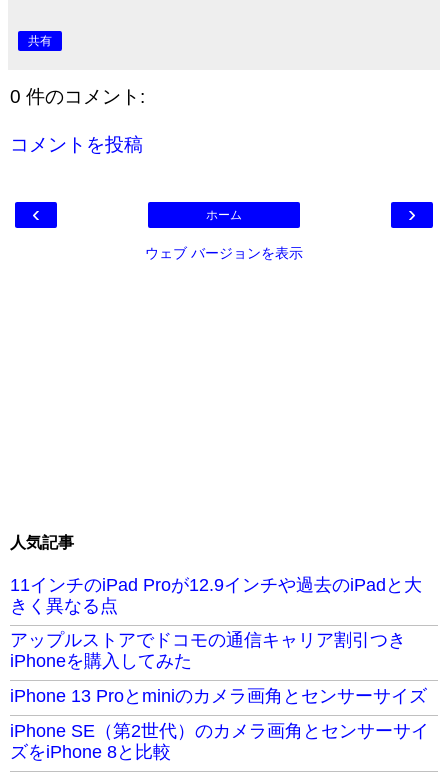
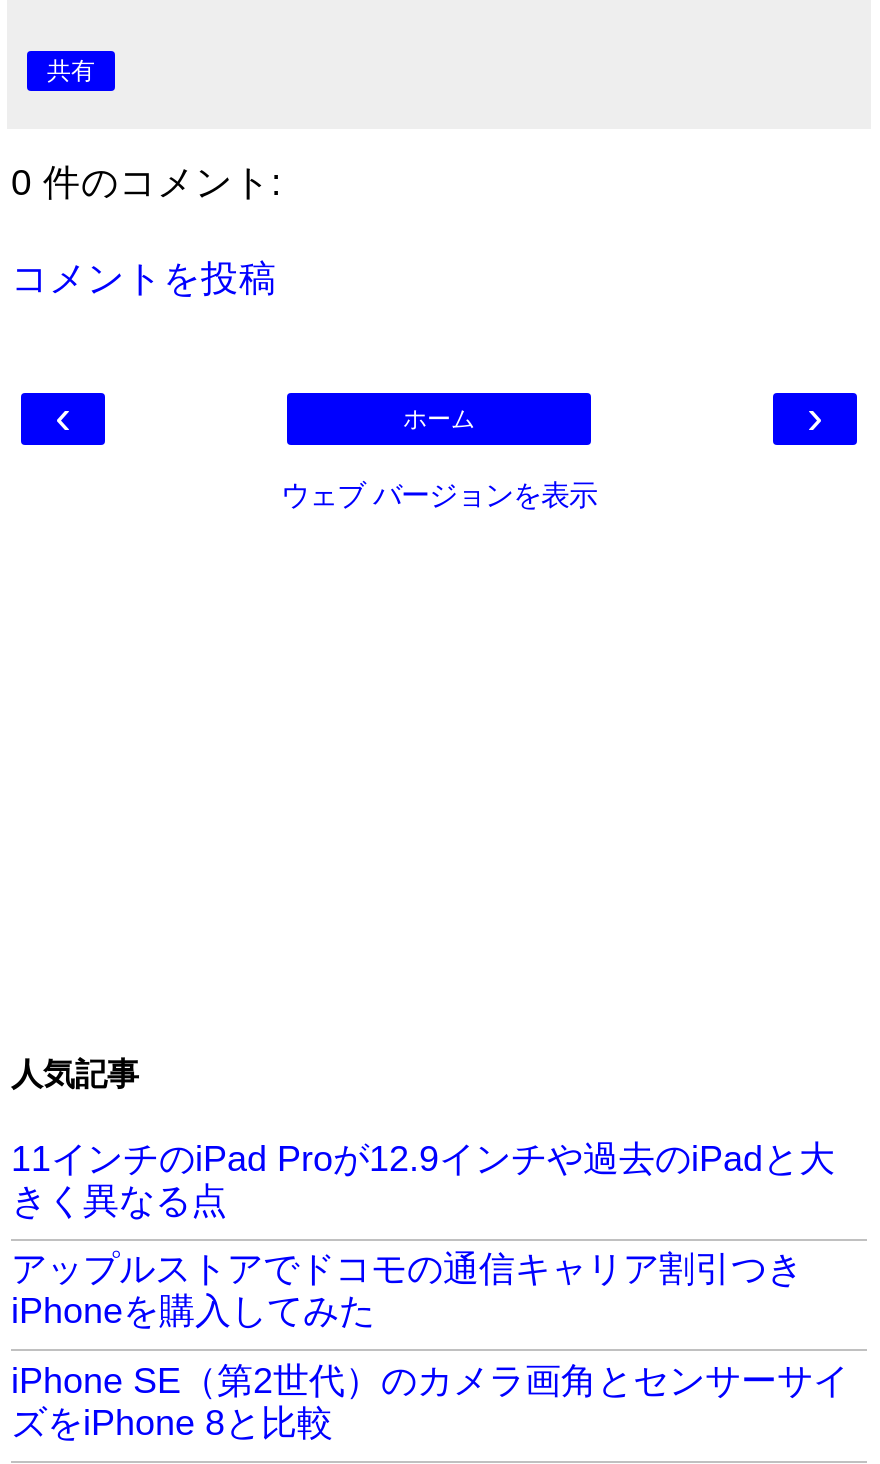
- iPhone 13 Proとminiのカメラ画角とセンサーサイズ
